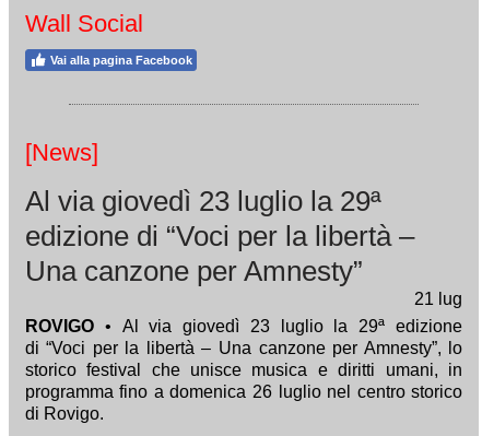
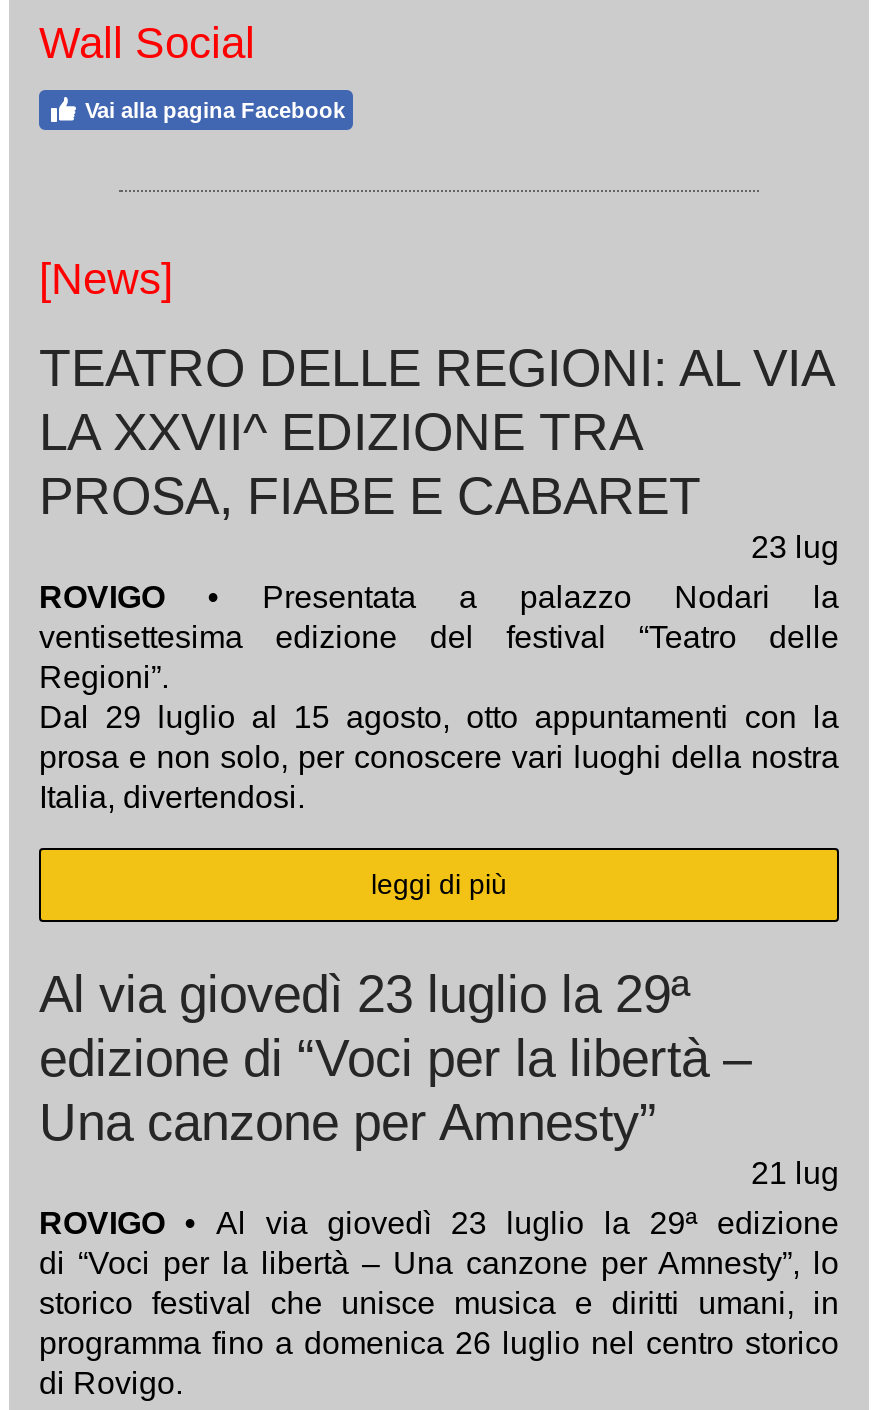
+ TEATRO DELLE REGIONI: AL VIA
+ LA XXVII^ EDIZIONE TRA
+ PROSA, FIABE E CABARET
+ 23 lug
+ ROVIGO • Presentata a palazzo Nodari la
+ ventisettesima edizione del festival “Teatro delle
+ Regioni”.
+ Dal 29 luglio al 15 agosto, otto appuntamenti con la
+ prosa e non solo, per conoscere vari luoghi della nostra
+ Italia, divertendosi.
+ leggi di più
